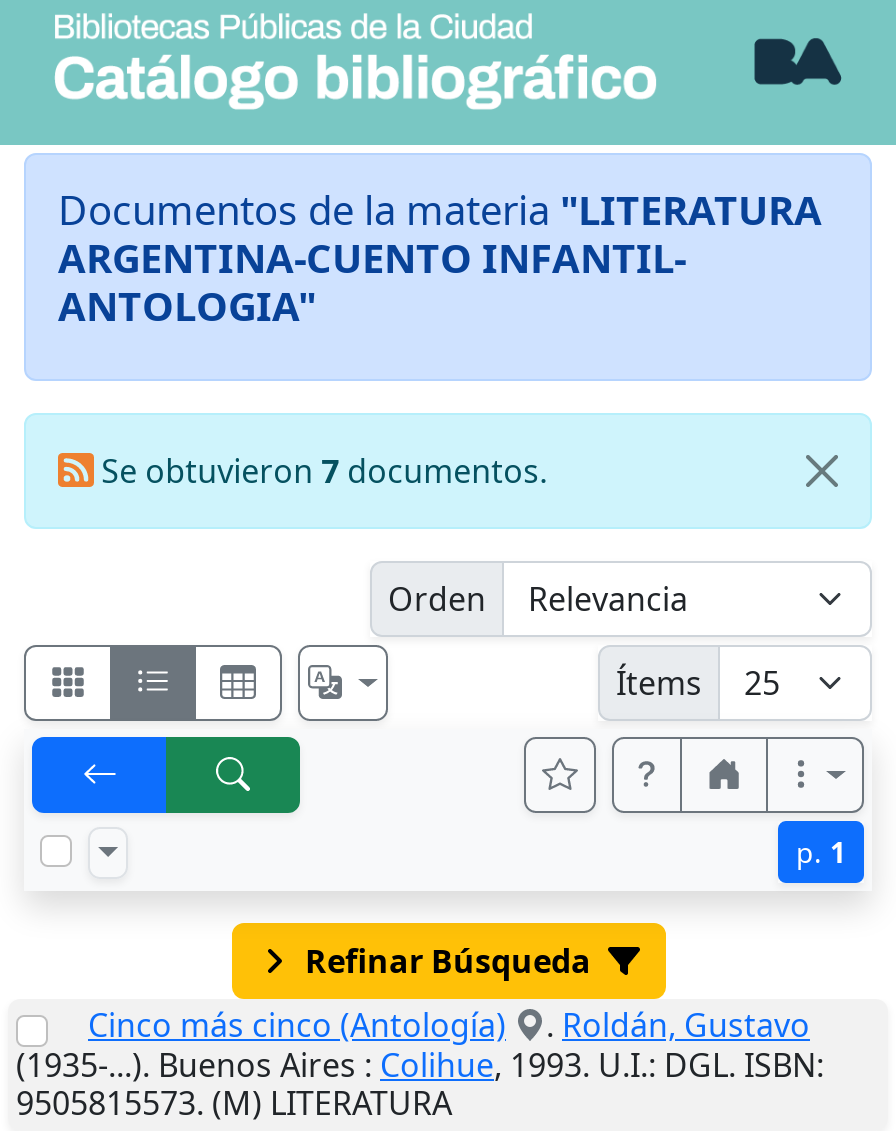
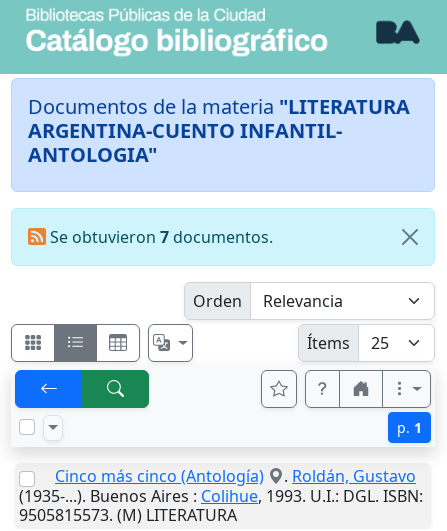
- Refinar Búsqueda
